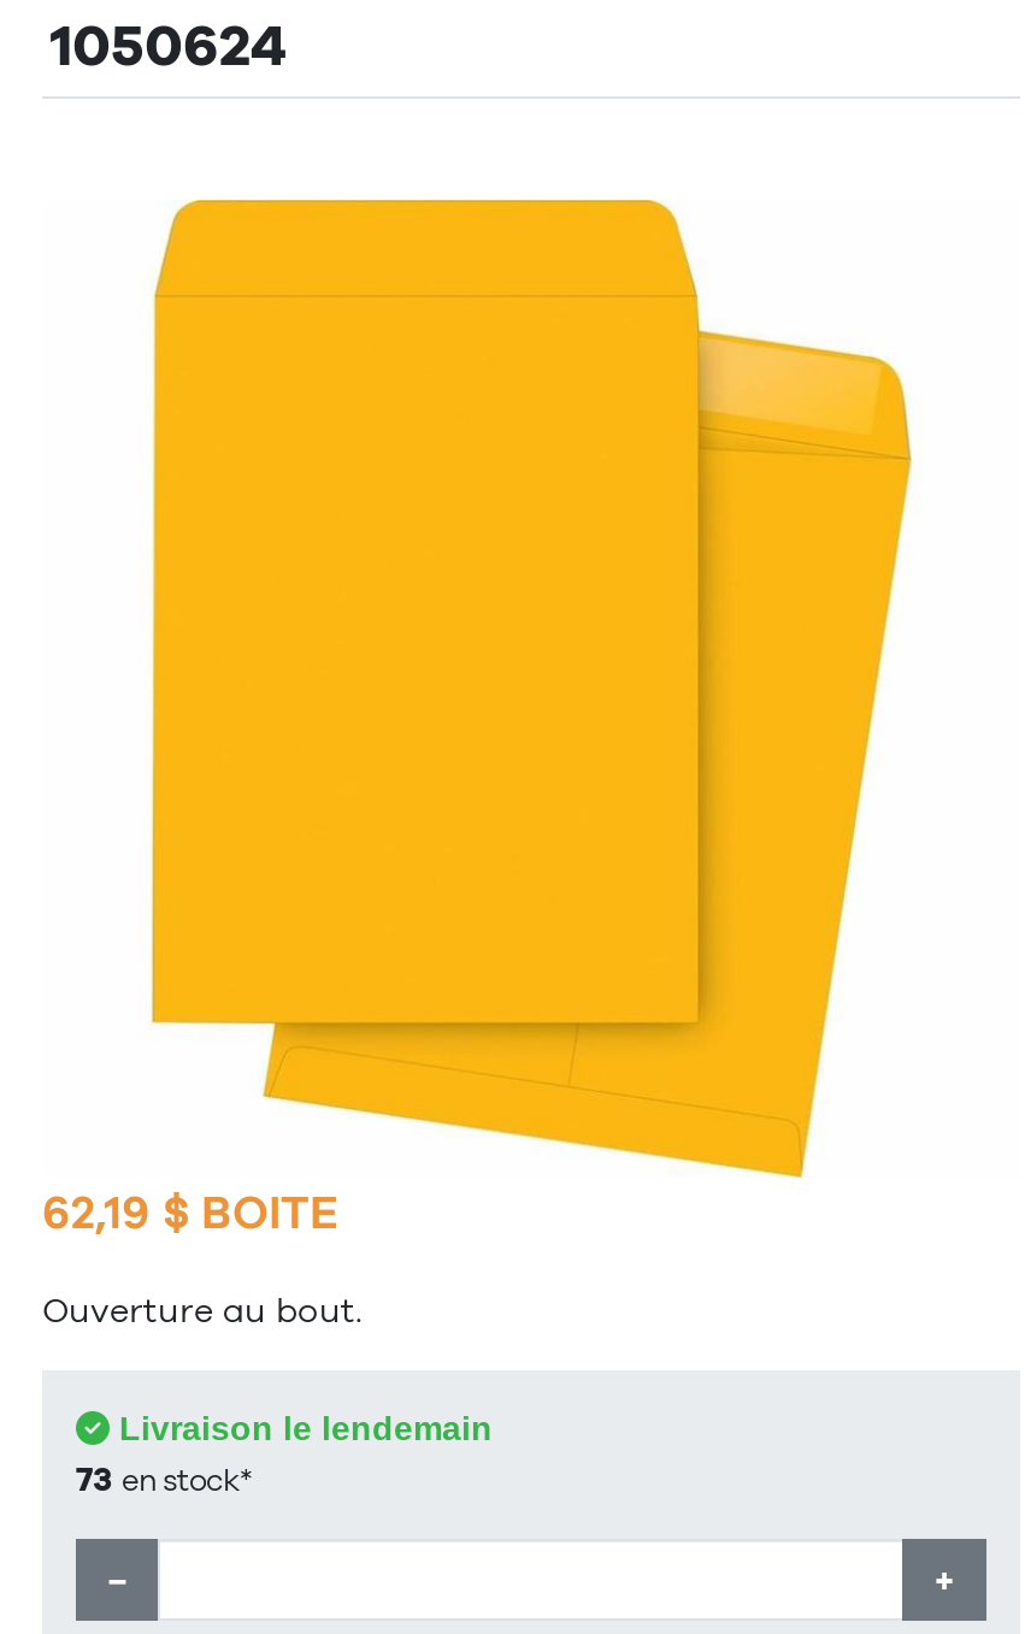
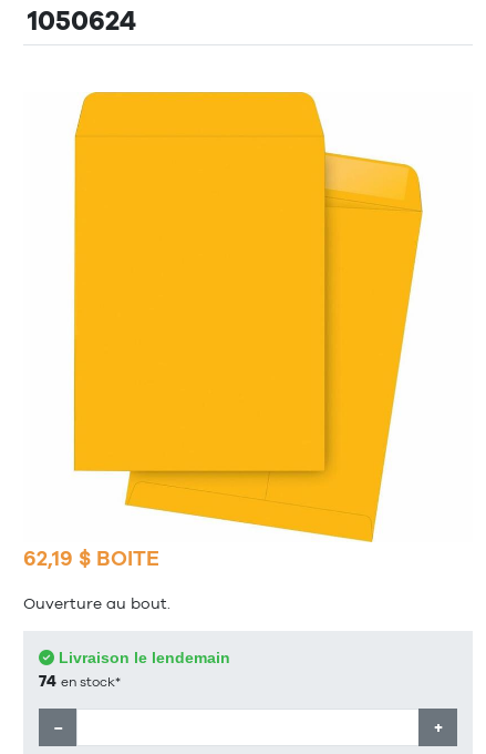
- 73 en stock*
+ 74 en stock*
